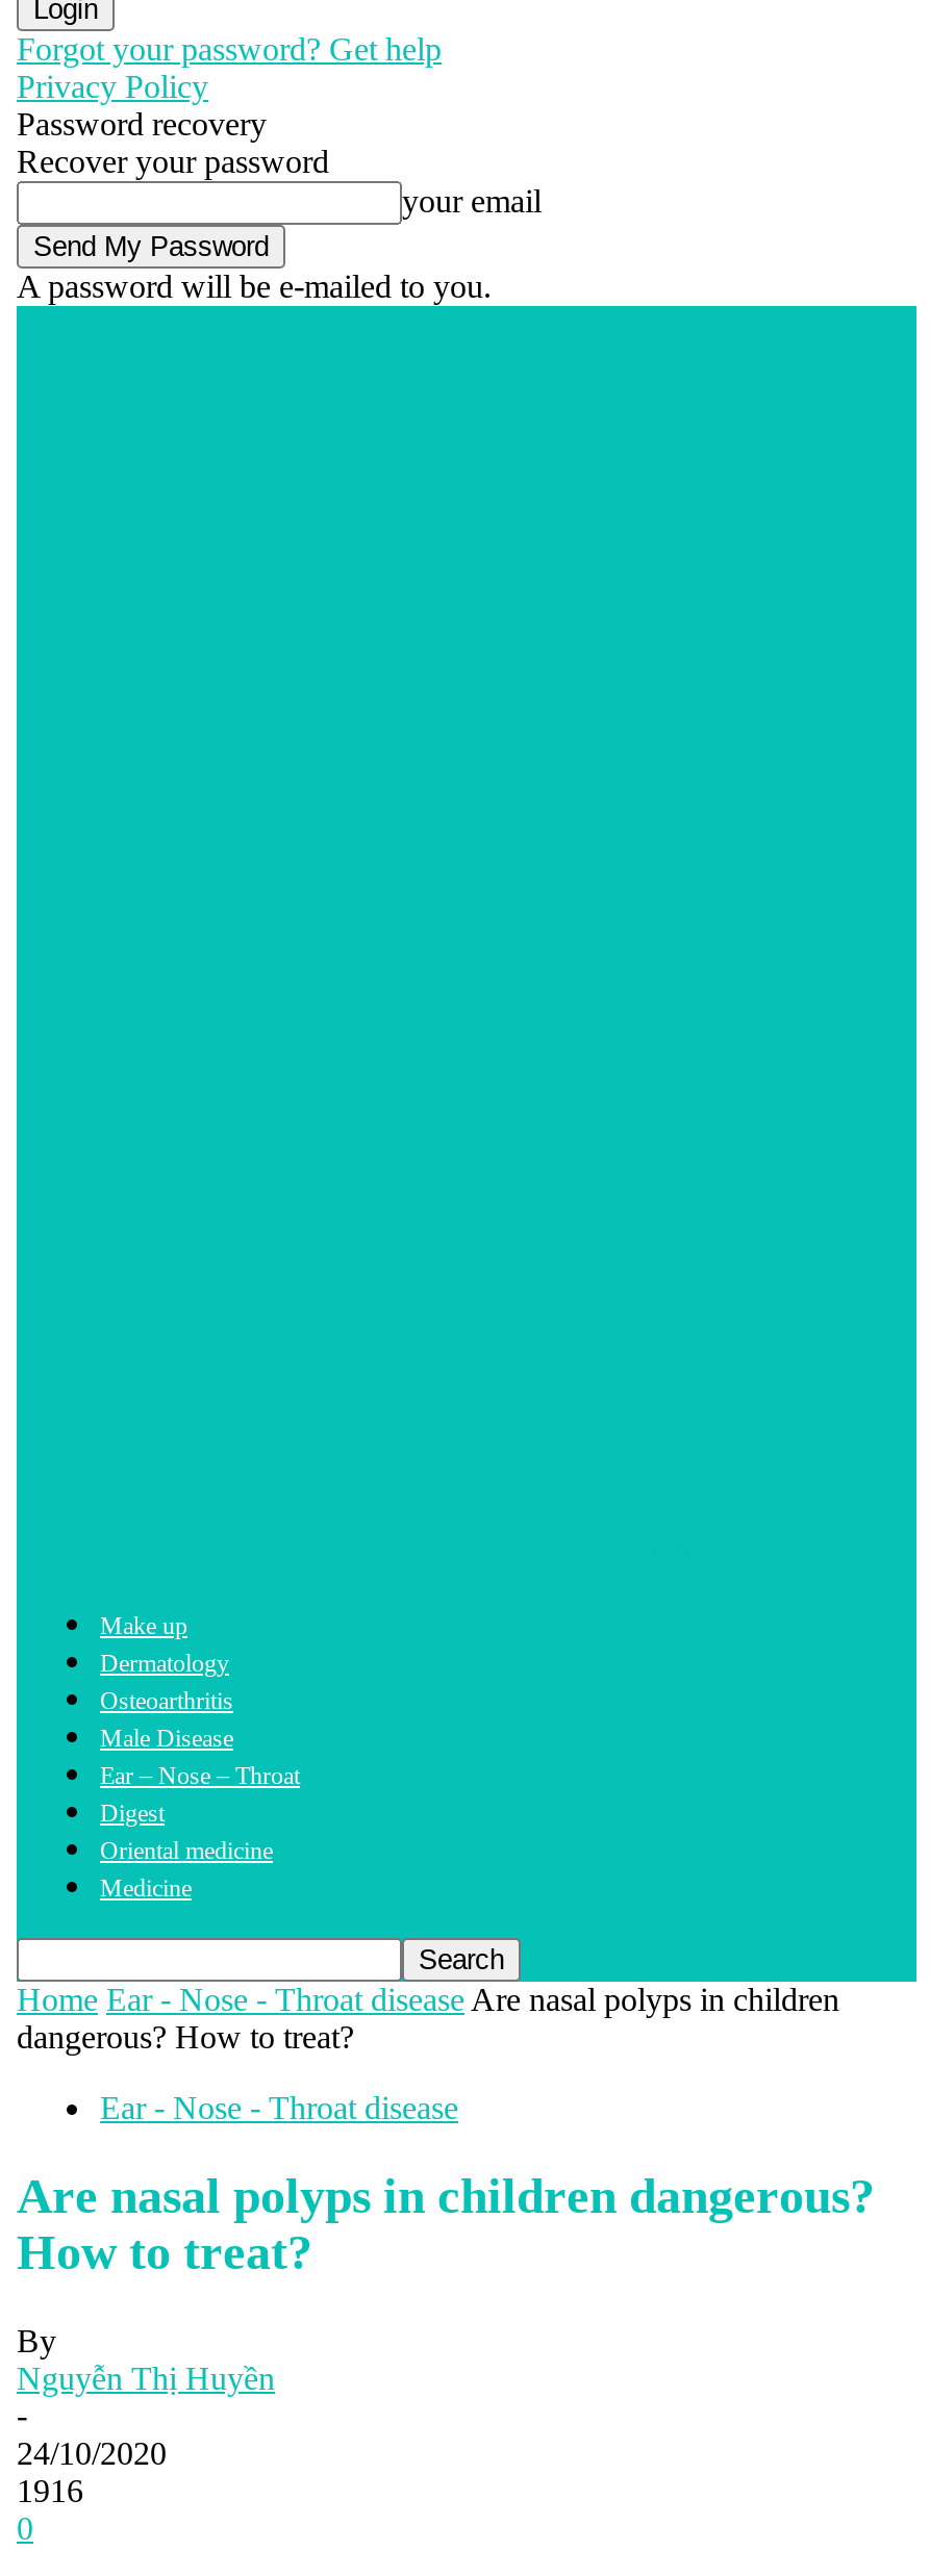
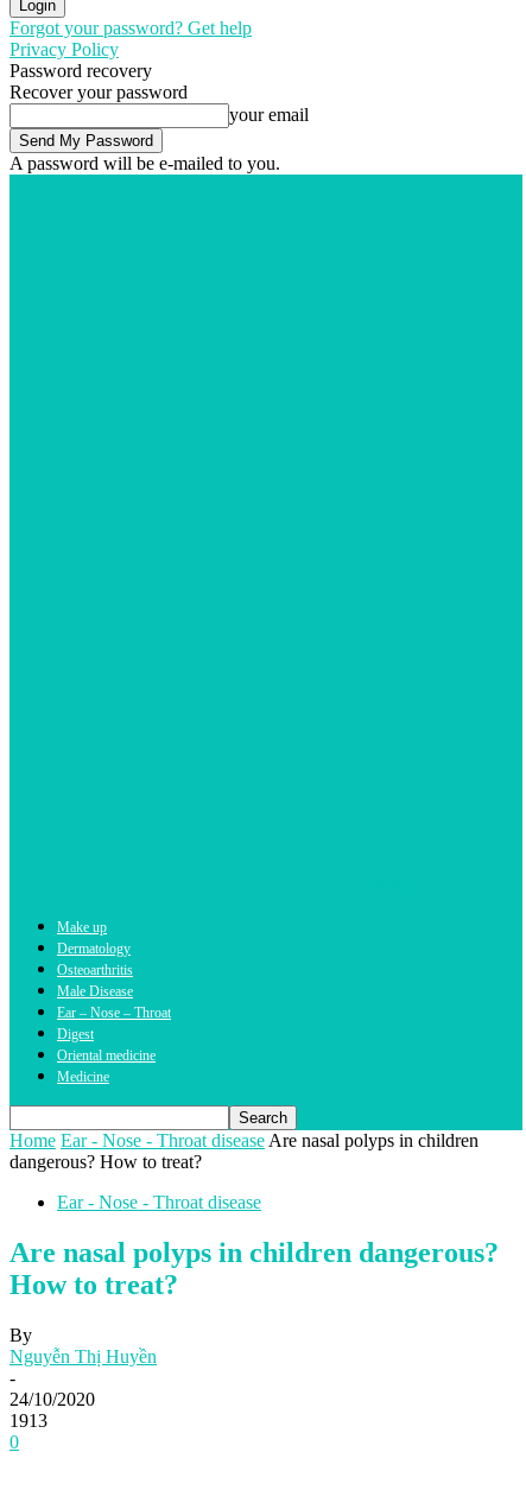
- 1916
+ 1913
